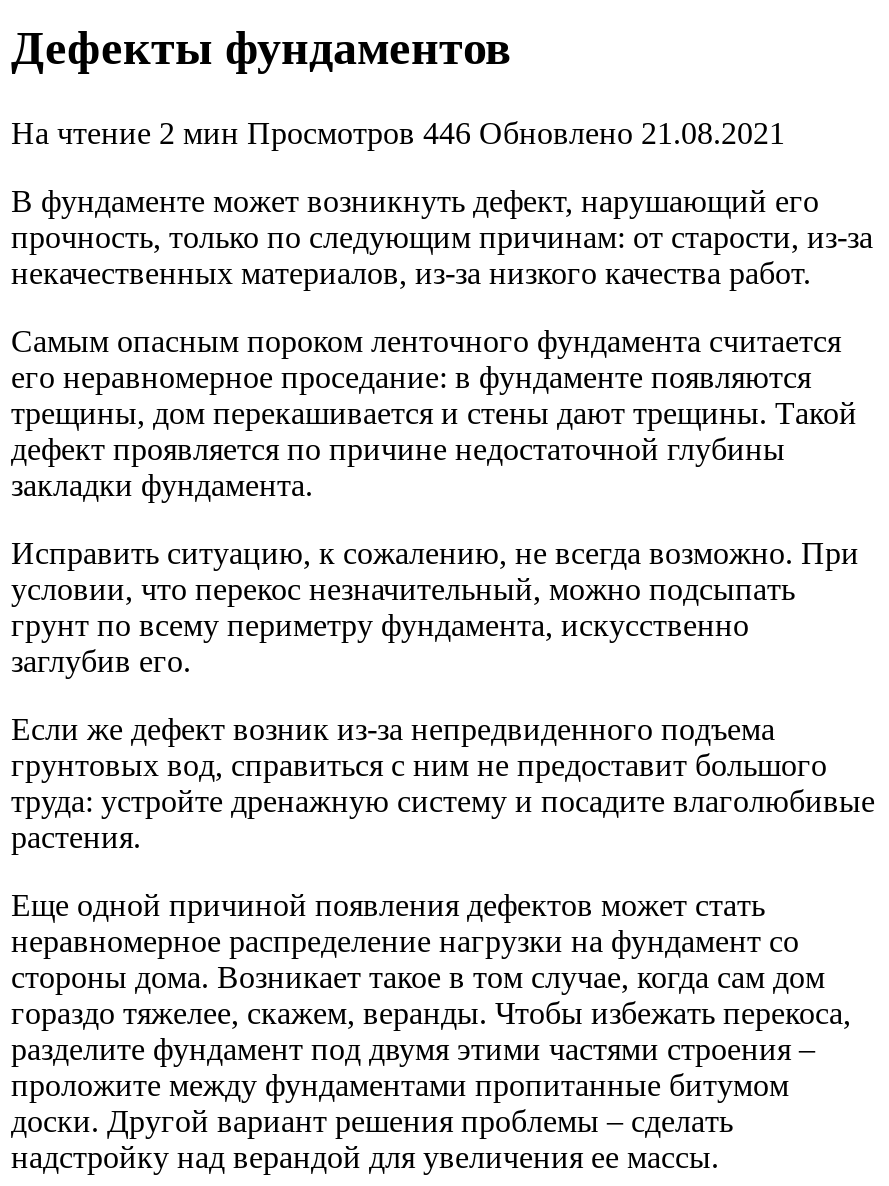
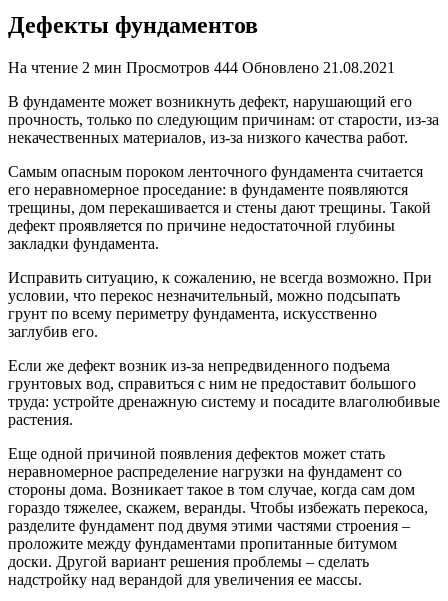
- На чтение 2 мин Просмотров 446 Обновлено 21.08.2021
+ На чтение 2 мин Просмотров 444 Обновлено 21.08.2021
